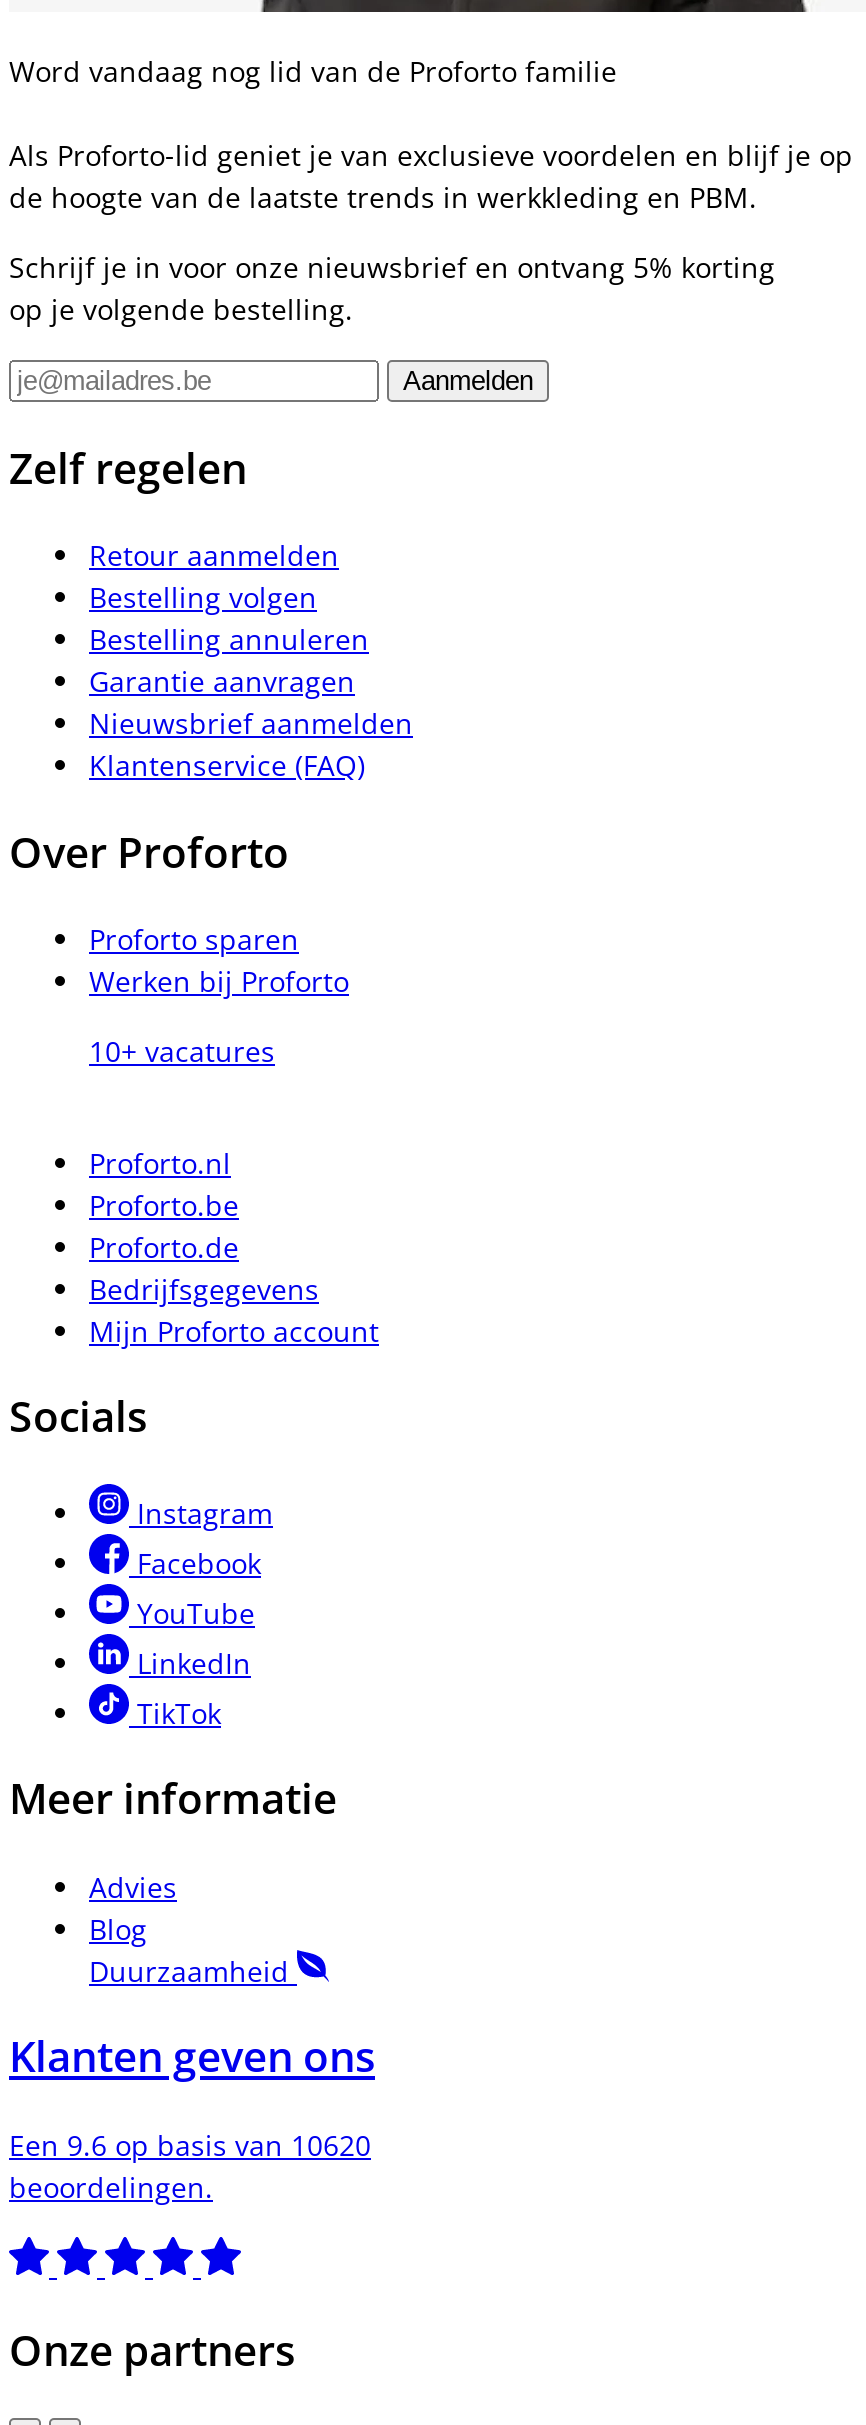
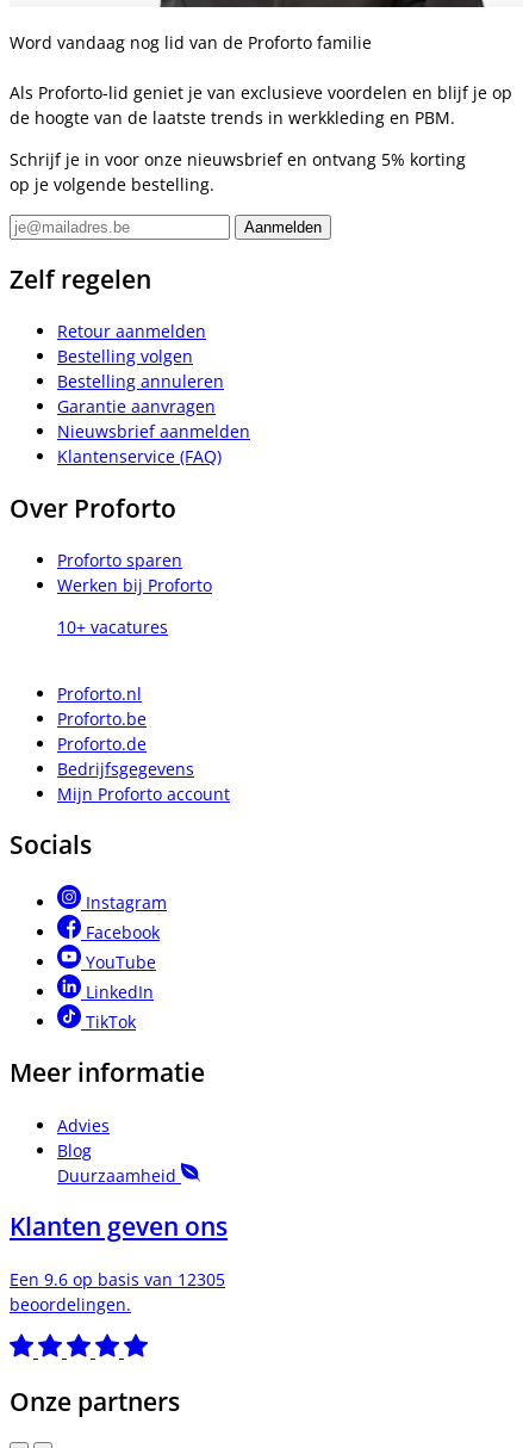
- Een 9.6 op basis van 10620
+ Een 9.6 op basis van 12305
